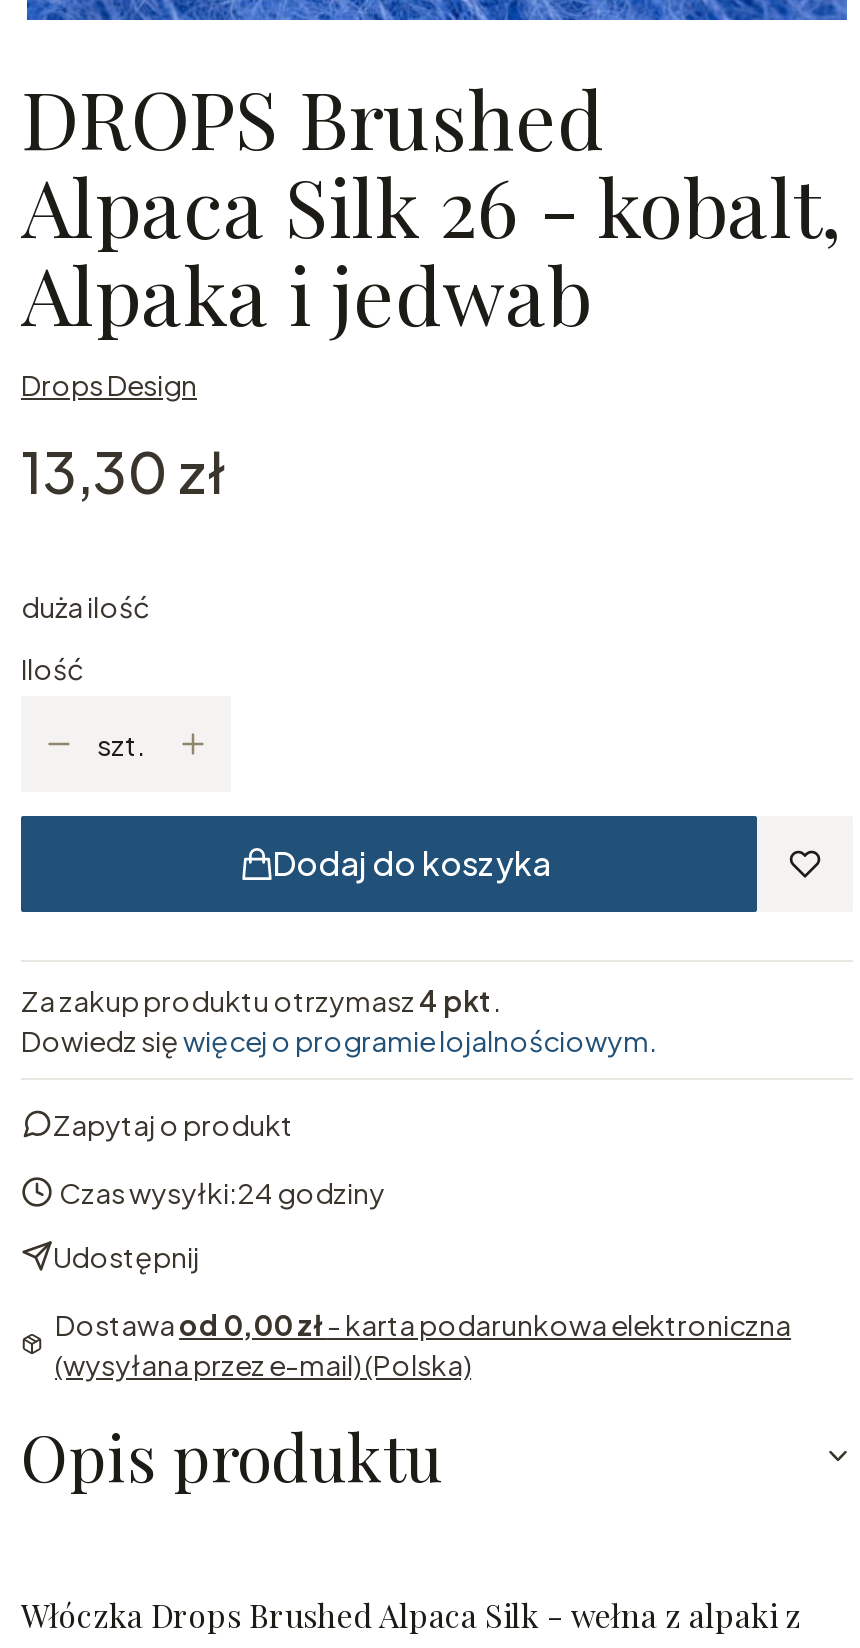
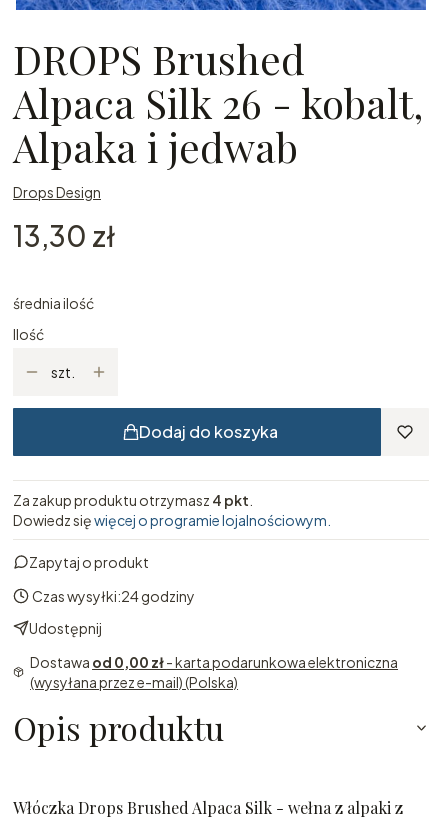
- duża ilość
+ średnia ilość
